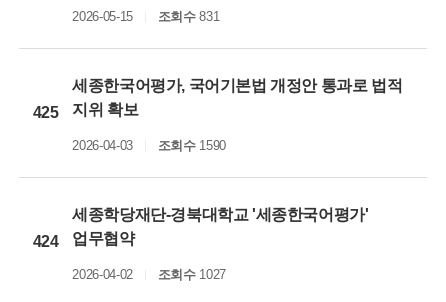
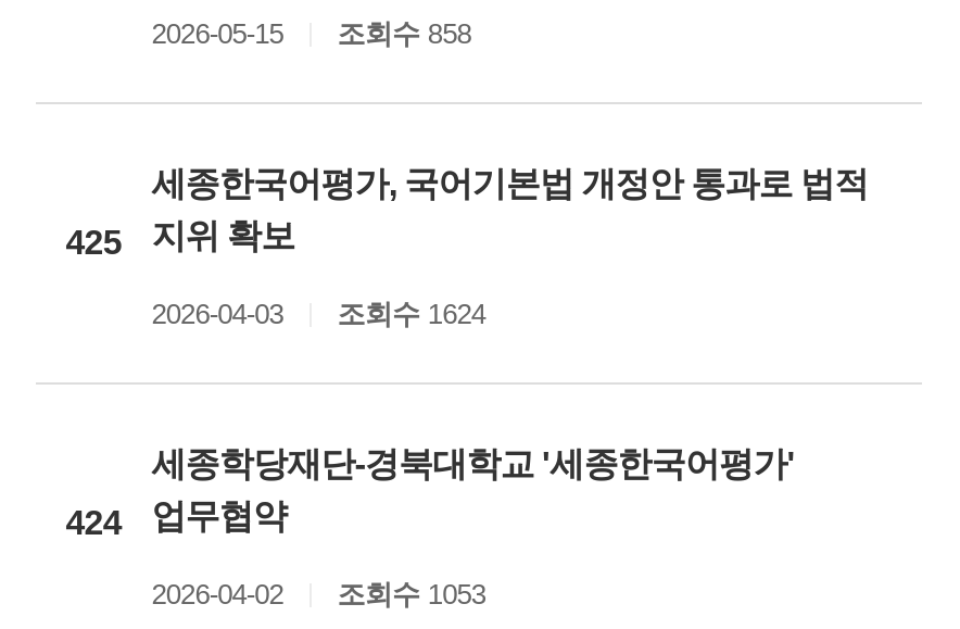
- 2026-05-15 조회수 831
+ 2026-05-15 조회수 858

- 2026-04-03 조회수 1590
+ 2026-04-03 조회수 1624

- 2026-04-02 조회수 1027
+ 2026-04-02 조회수 1053
